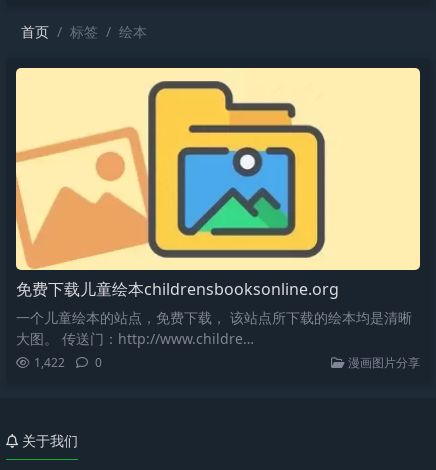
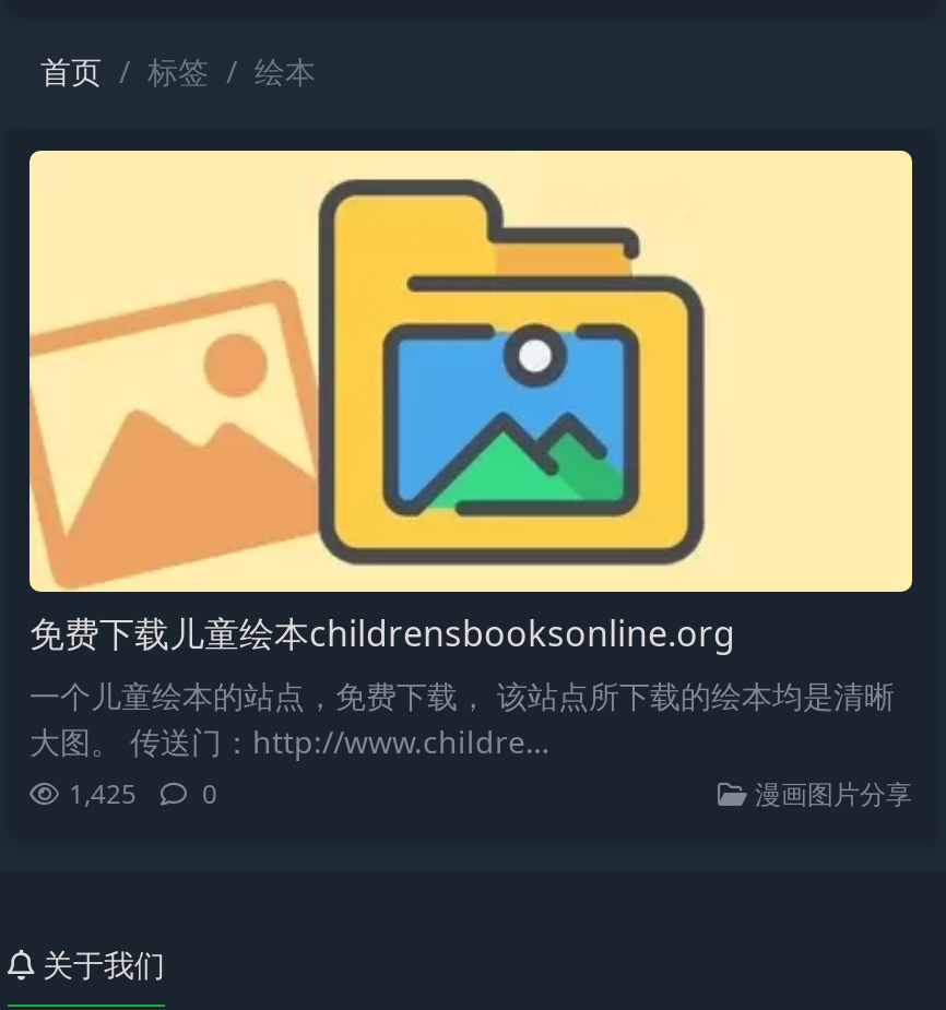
- 1,422 0
+ 1,425 0
